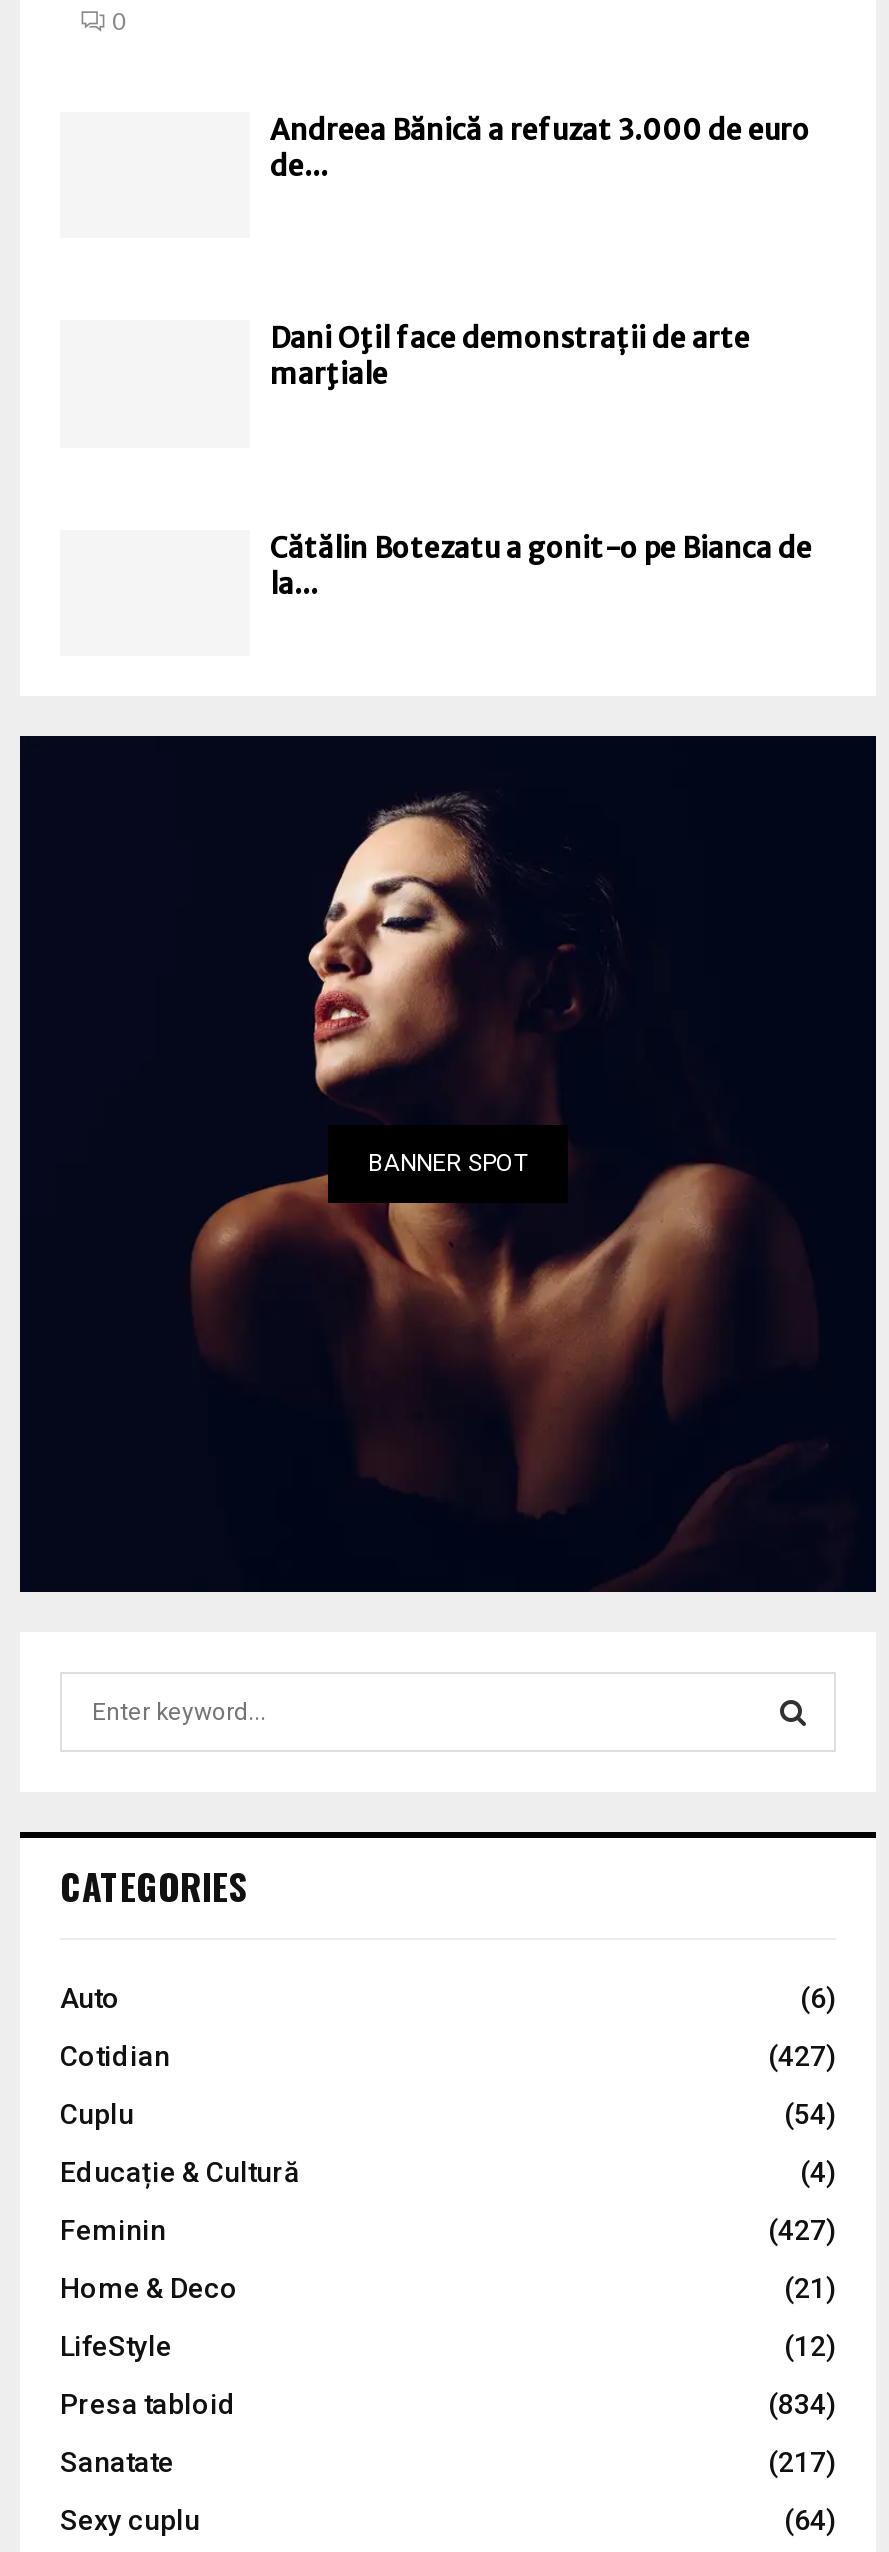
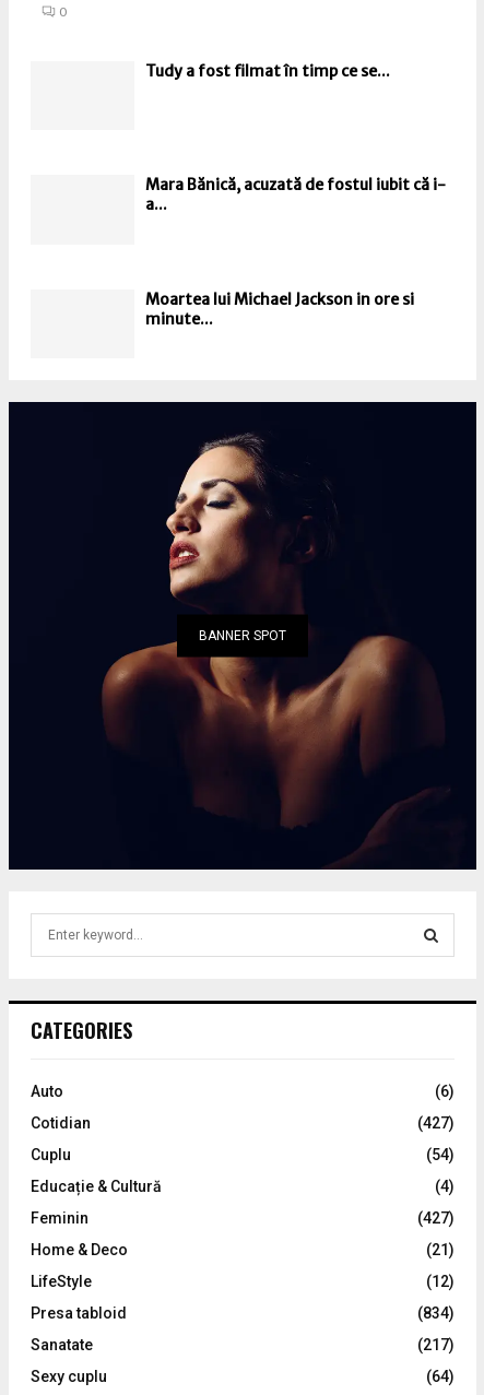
- Andreea Bănică a refuzat 3.000 de euro
- de...
+ Tudy a fost filmat în timp ce se...

- Dani Oţil face demonstrații de arte
- marţiale
+ Mara Bănică, acuzată de fostul iubit că i-
+ a...

- Cătălin Botezatu a gonit-o pe Bianca de
- la...
+ Moartea lui Michael Jackson in ore si
+ minute...
